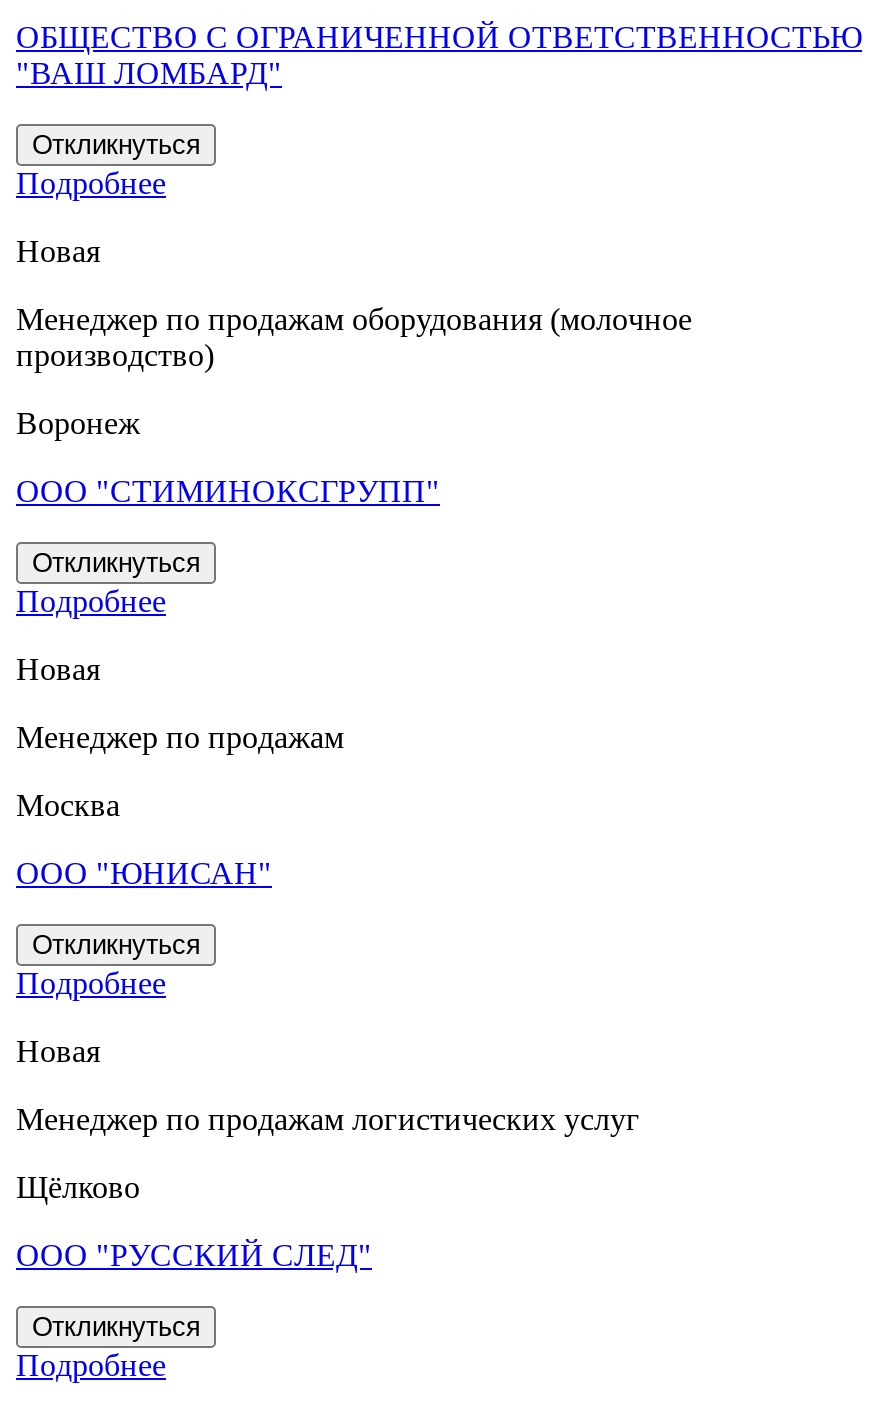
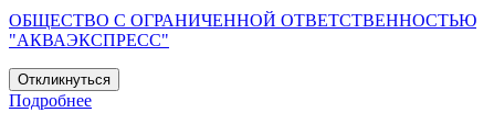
- "ВАШ ЛОМБАРД"
- Откликнуться
- Подробнее
- Новая
- Менеджер по продажам оборудования (молочное
- производство)
- Воронеж
- ООО "СТИМИНОКСГРУПП"
- Откликнуться
- Подробнее
- Новая
- Менеджер по продажам
- Москва
- ООО "ЮНИСАН"
- Откликнуться
- Подробнее
- Новая
- Менеджер по продажам логистических услуг
- Щёлково
- ООО "РУССКИЙ СЛЕД"
+ "АКВАЭКСПРЕСС"
